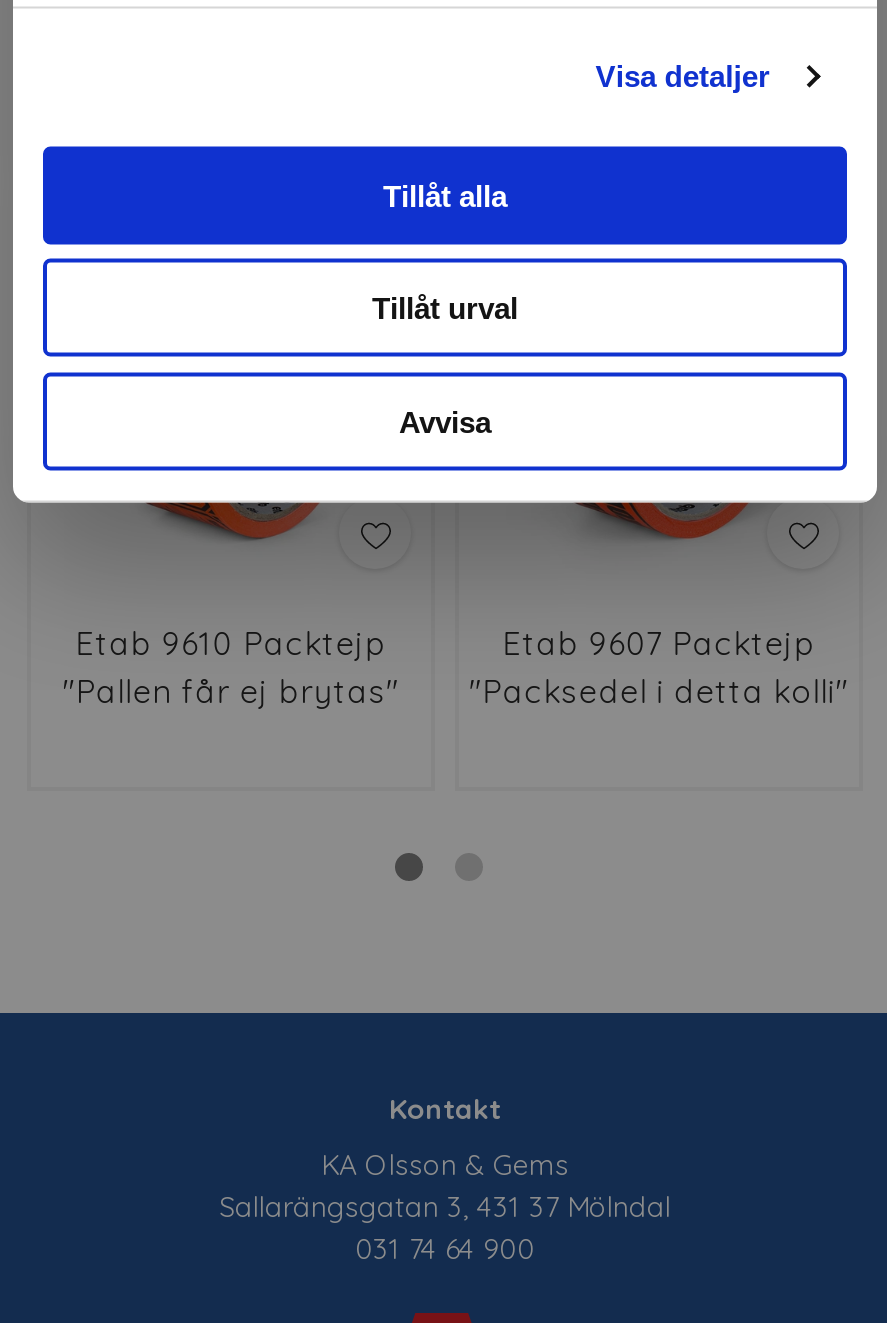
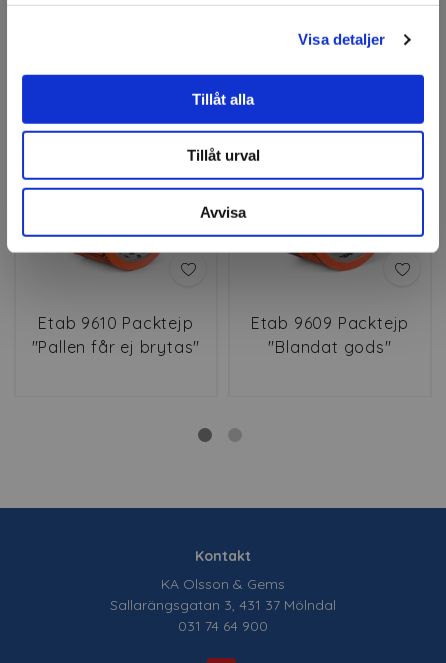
- Etab 9607 Packtejp
- "Packsedel i detta kolli"
+ Etab 9609 Packtejp
+ "Blandat gods"
